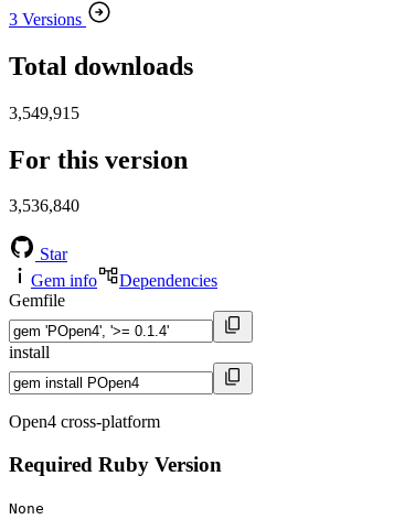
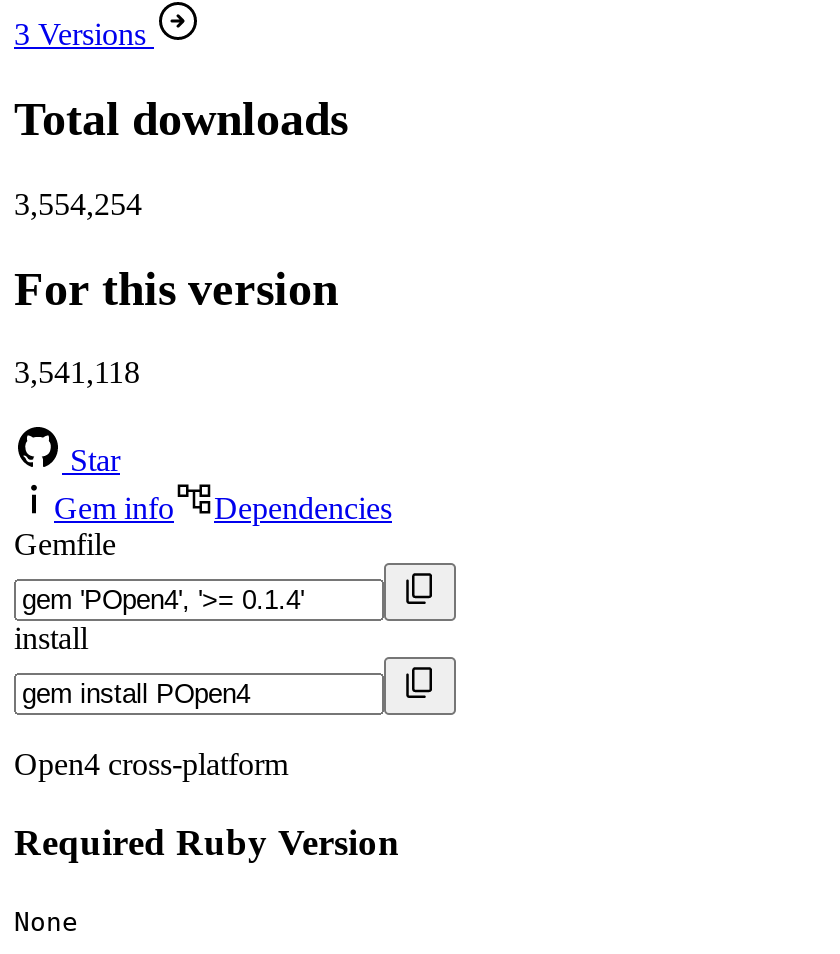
- 3,549,915
+ 3,554,254

- 3,536,840
+ 3,541,118
